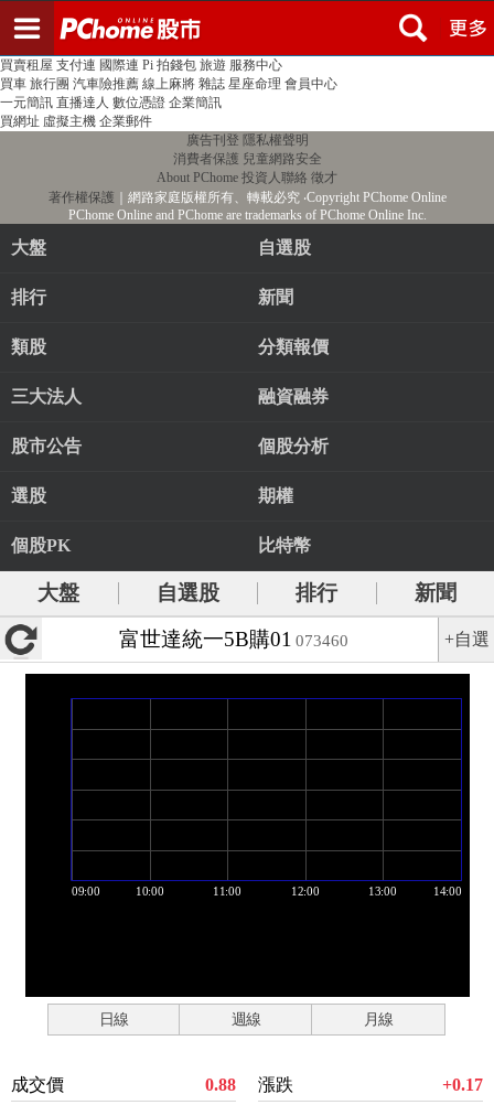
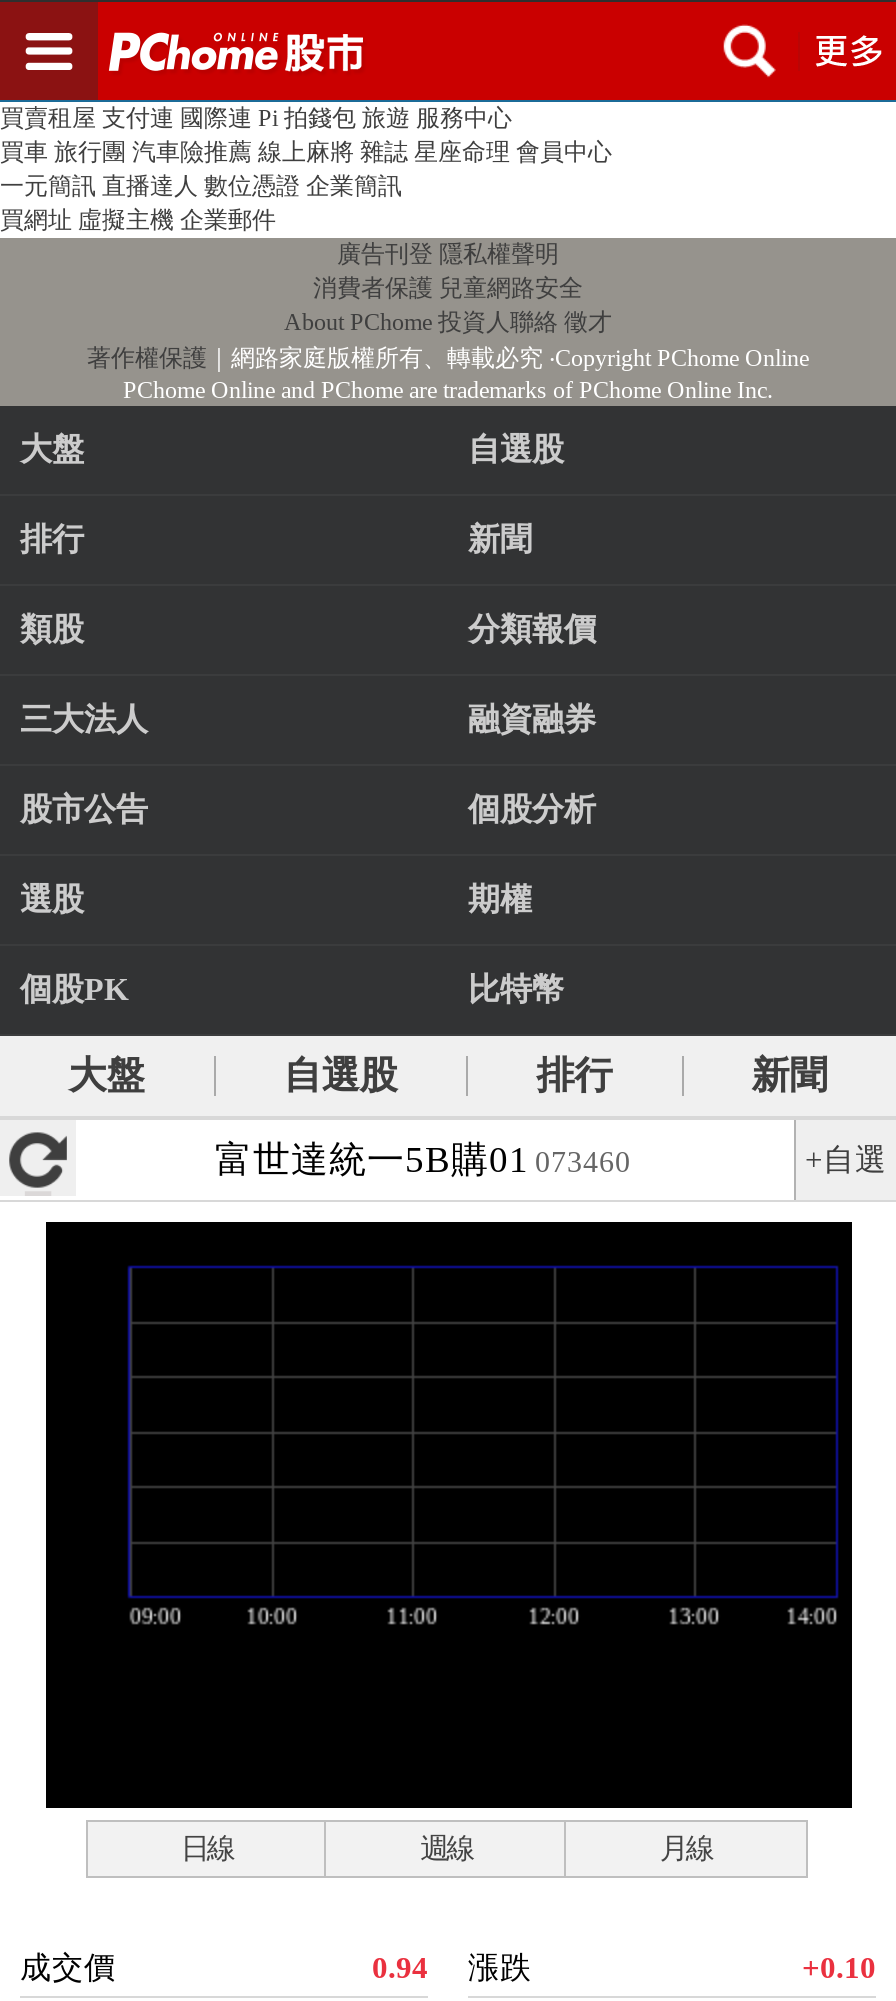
- 0.88 漲跌
+ 0.94 漲跌

- +0.17
+ +0.10
